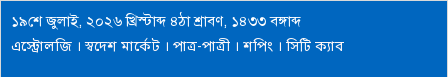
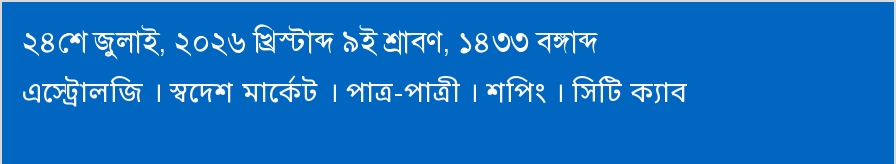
- ১৯শে জুলাই, ২০২৬ খ্রিস্টাব্দ ৪ঠা শ্রাবণ, ১৪৩৩ বঙ্গাব্দ
+ ২৪শে জুলাই, ২০২৬ খ্রিস্টাব্দ ৯ই শ্রাবণ, ১৪৩৩ বঙ্গাব্দ
